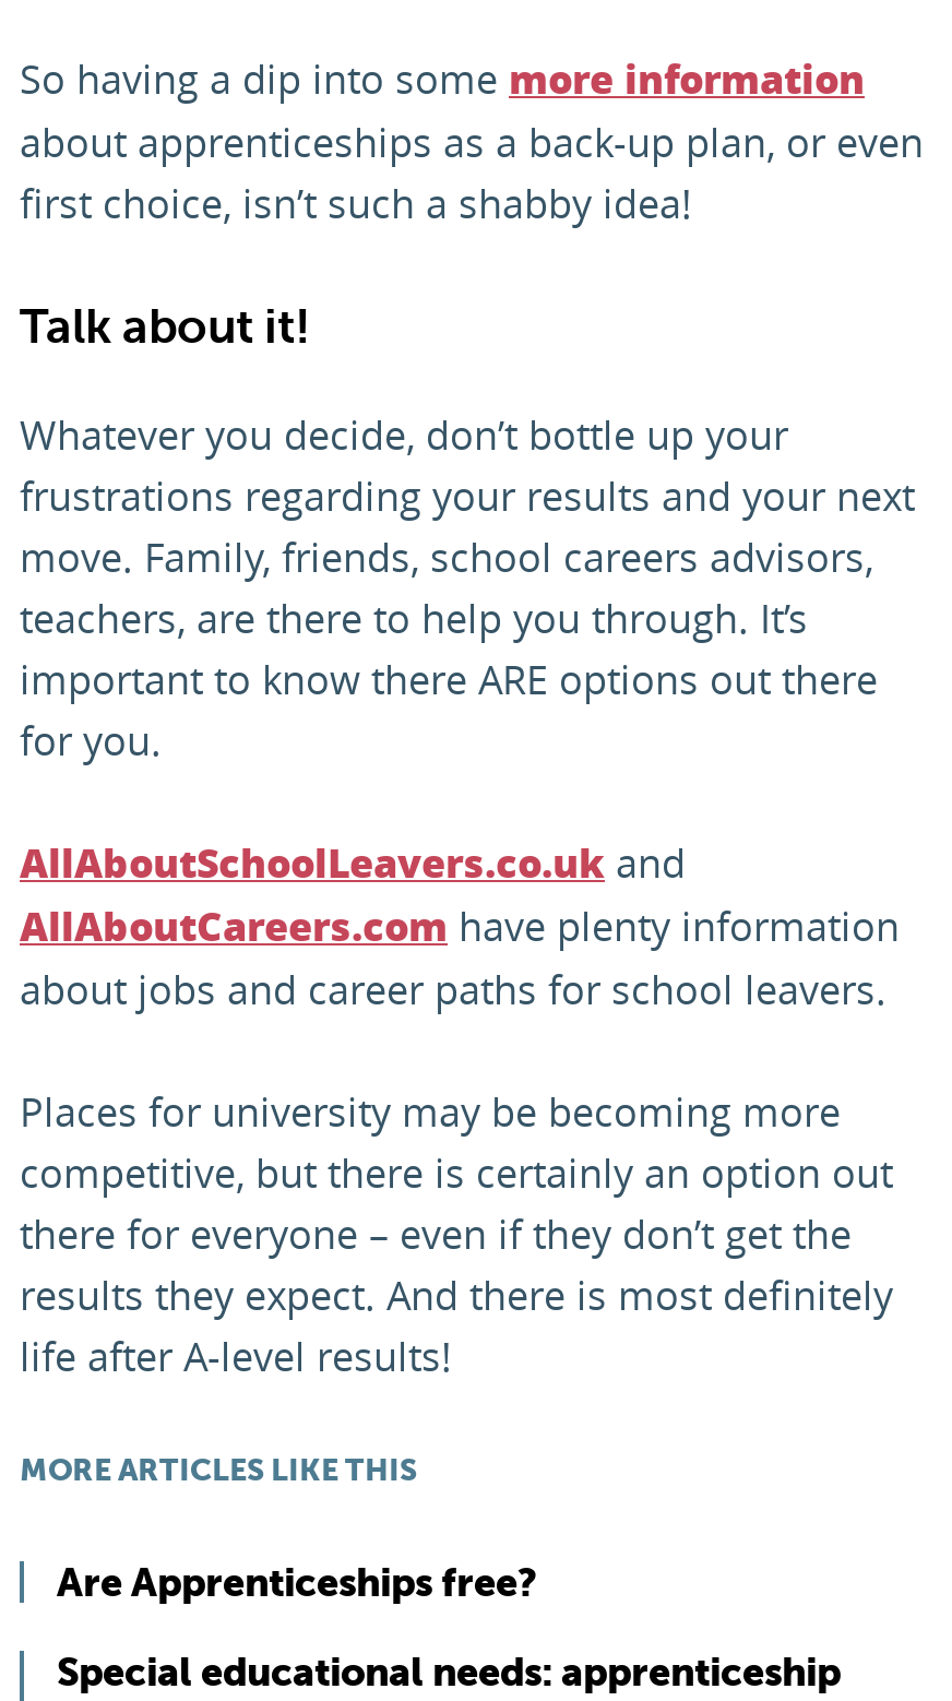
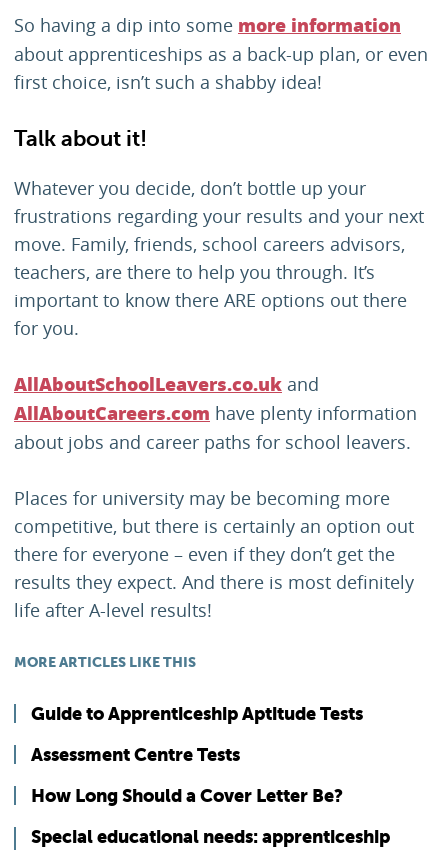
- Are Apprenticeships free?
+ Guide to Apprenticeship Aptitude Tests
+ Assessment Centre Tests
+ How Long Should a Cover Letter Be?
